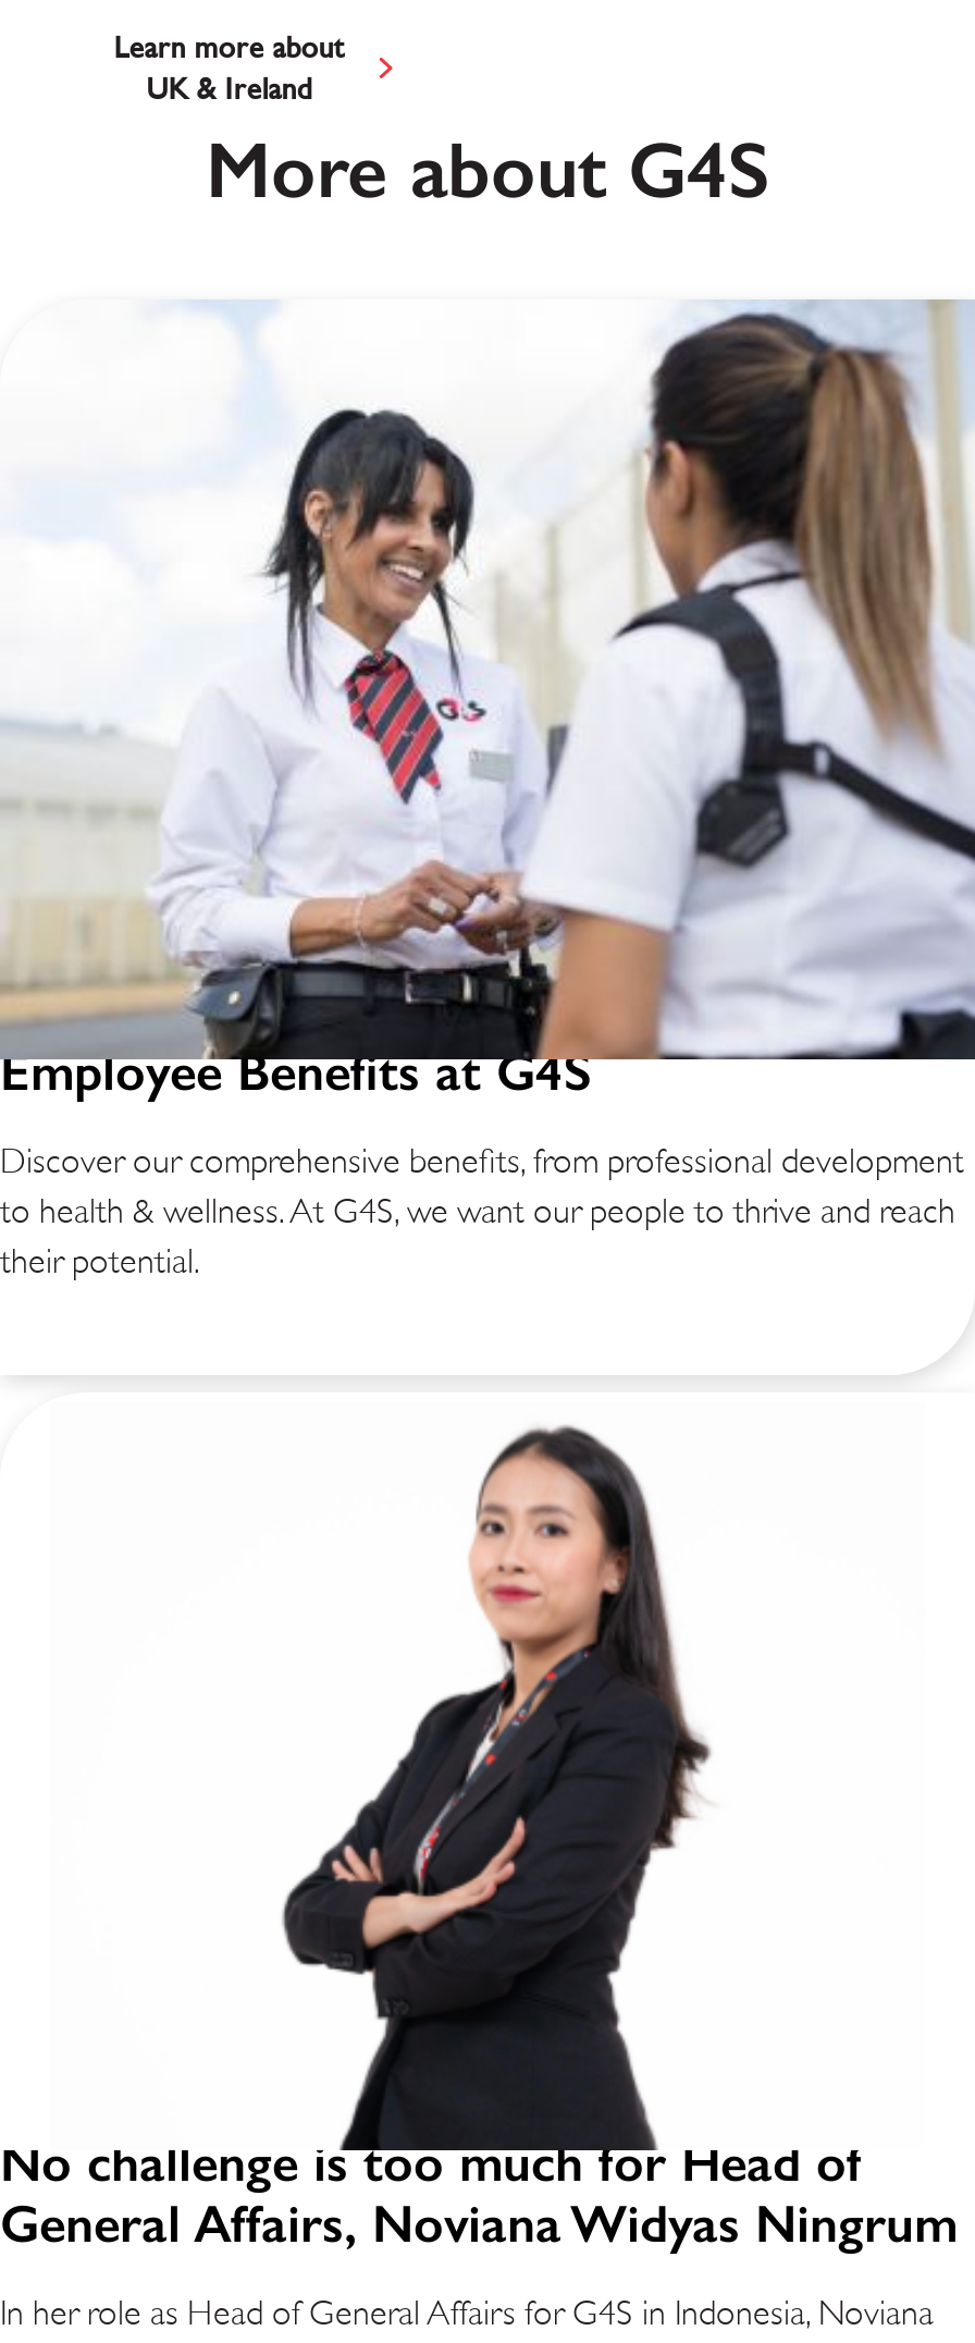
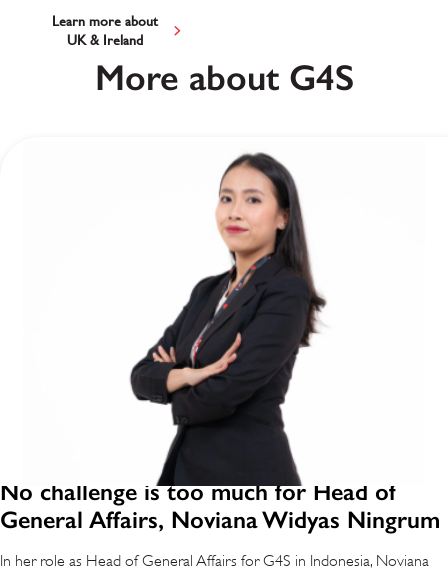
- [image]
- Employee Benefits at G4S
- Discover our comprehensive benefits, from professional development
- to health & wellness. At G4S, we want our people to thrive and reach
- their potential.
